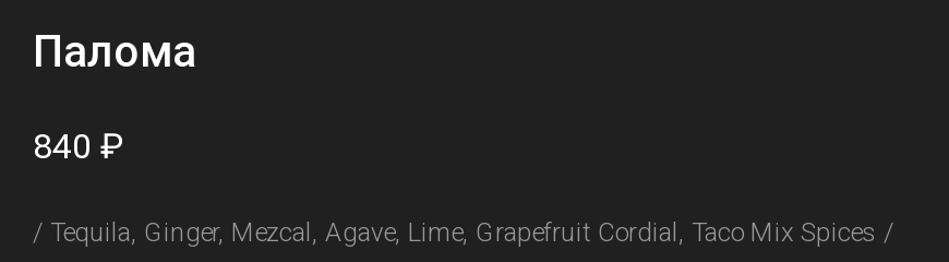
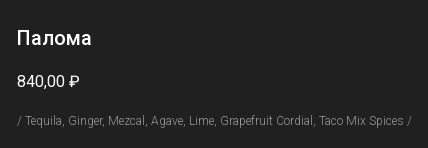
- 840 ₽
+ 840,00 ₽
